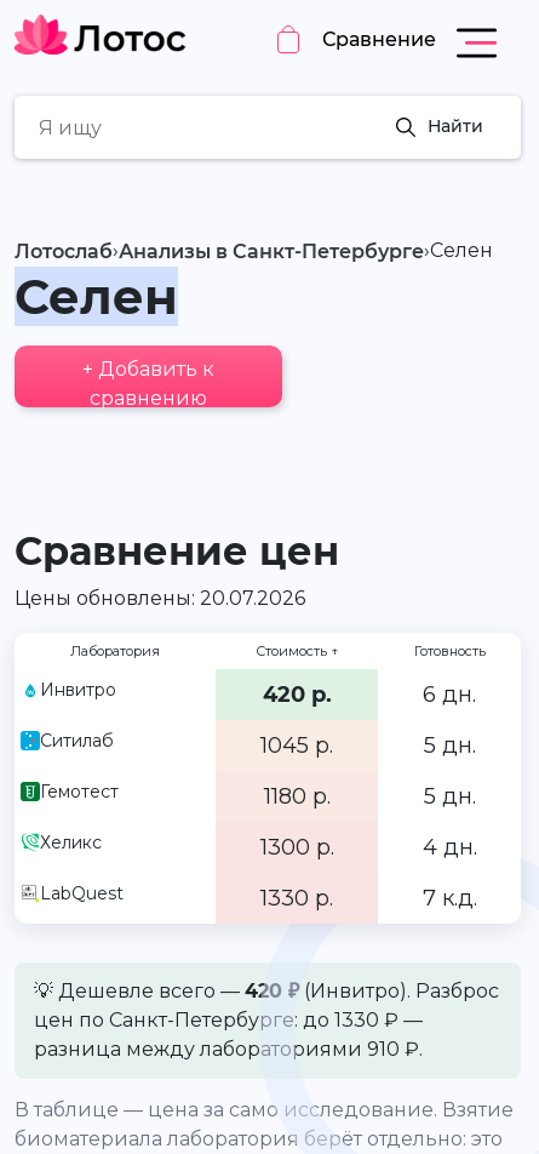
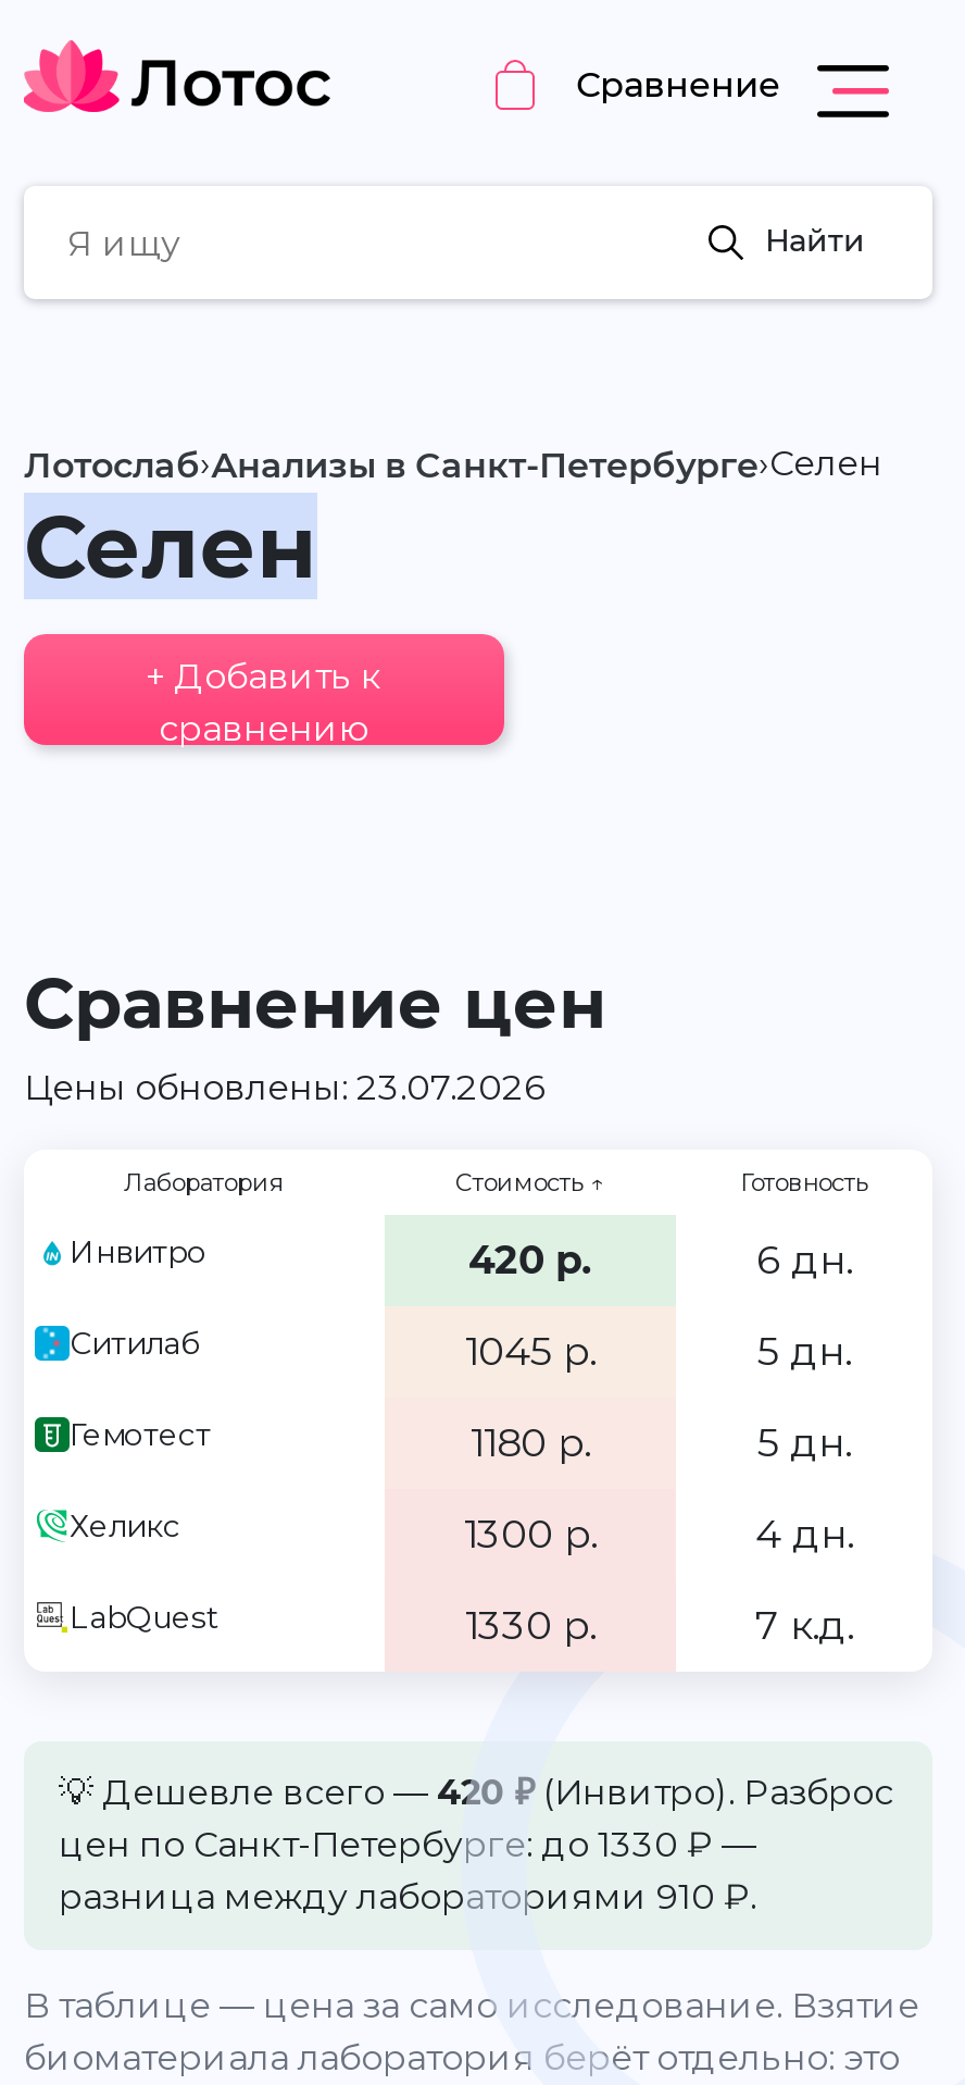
- Цены обновлены: 20.07.2026
+ Цены обновлены: 23.07.2026
